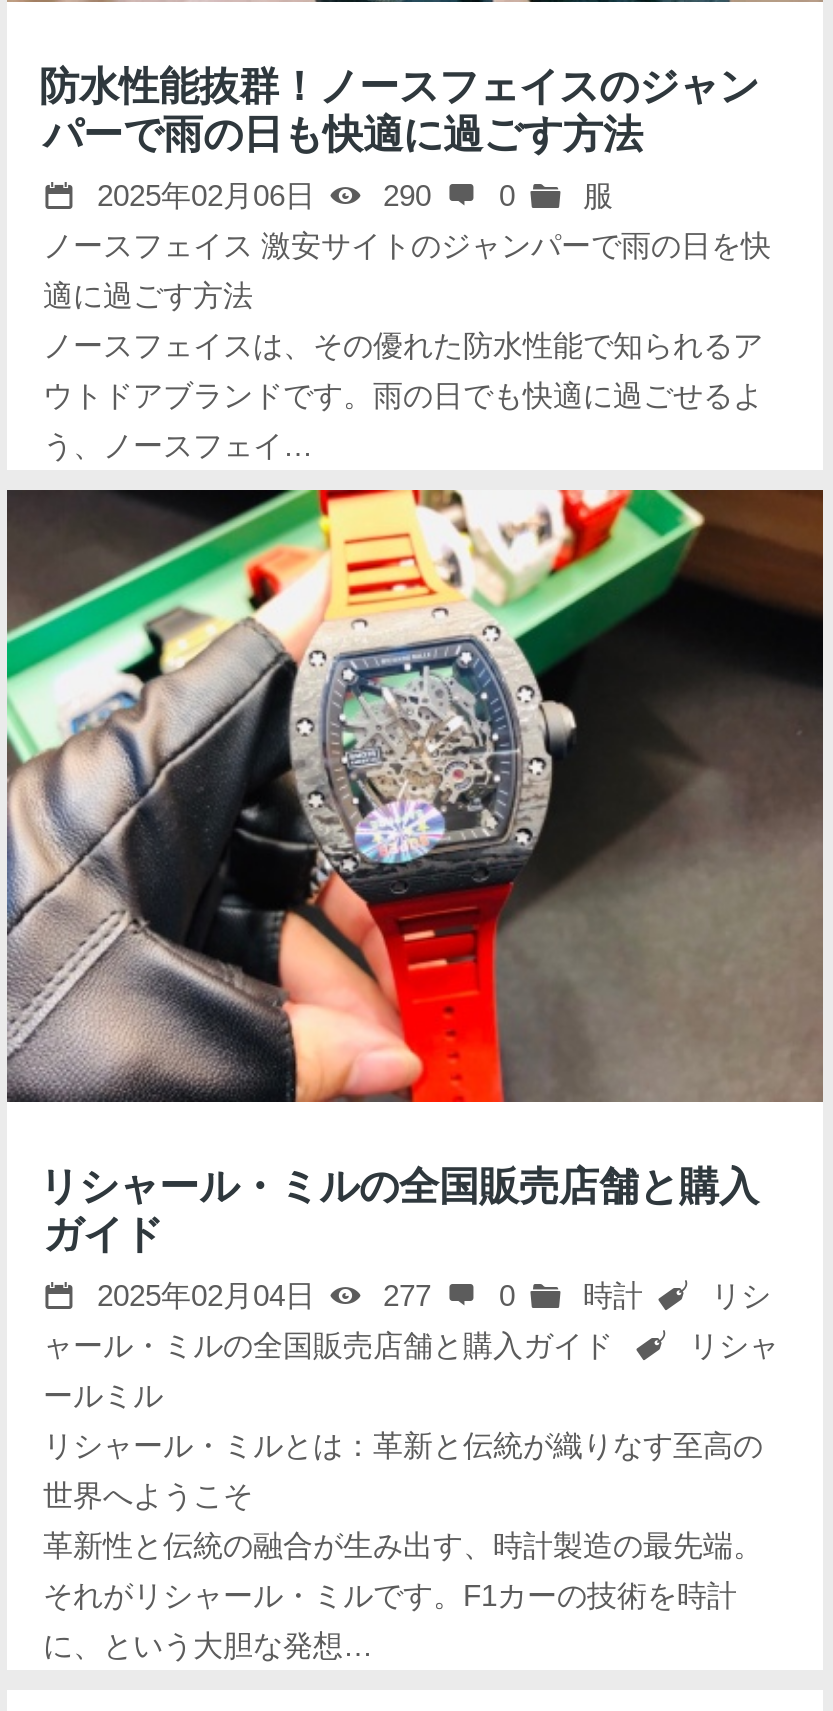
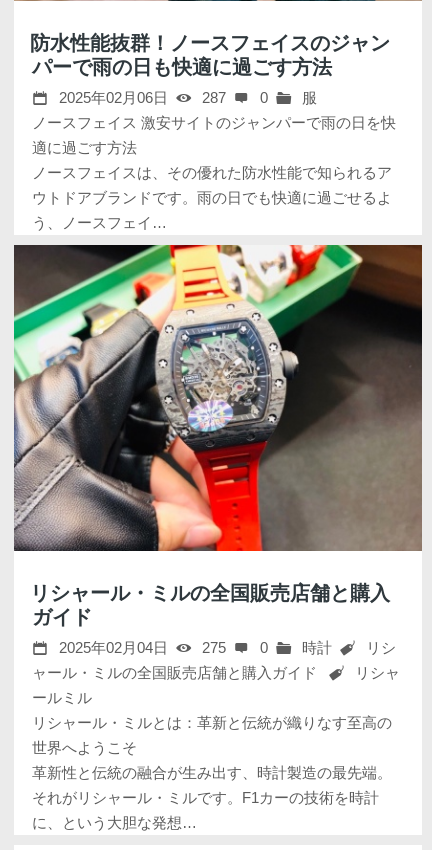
- 2025年02月06日 290 0 服
+ 2025年02月06日 287 0 服

- 2025年02月04日 277 0 時計 リシ
+ 2025年02月04日 275 0 時計 リシ
